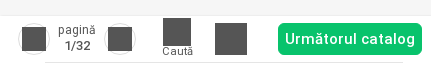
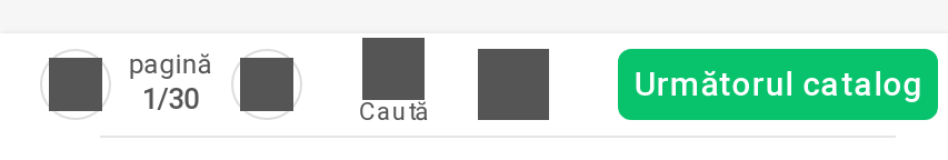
- 1/32
+ 1/30
